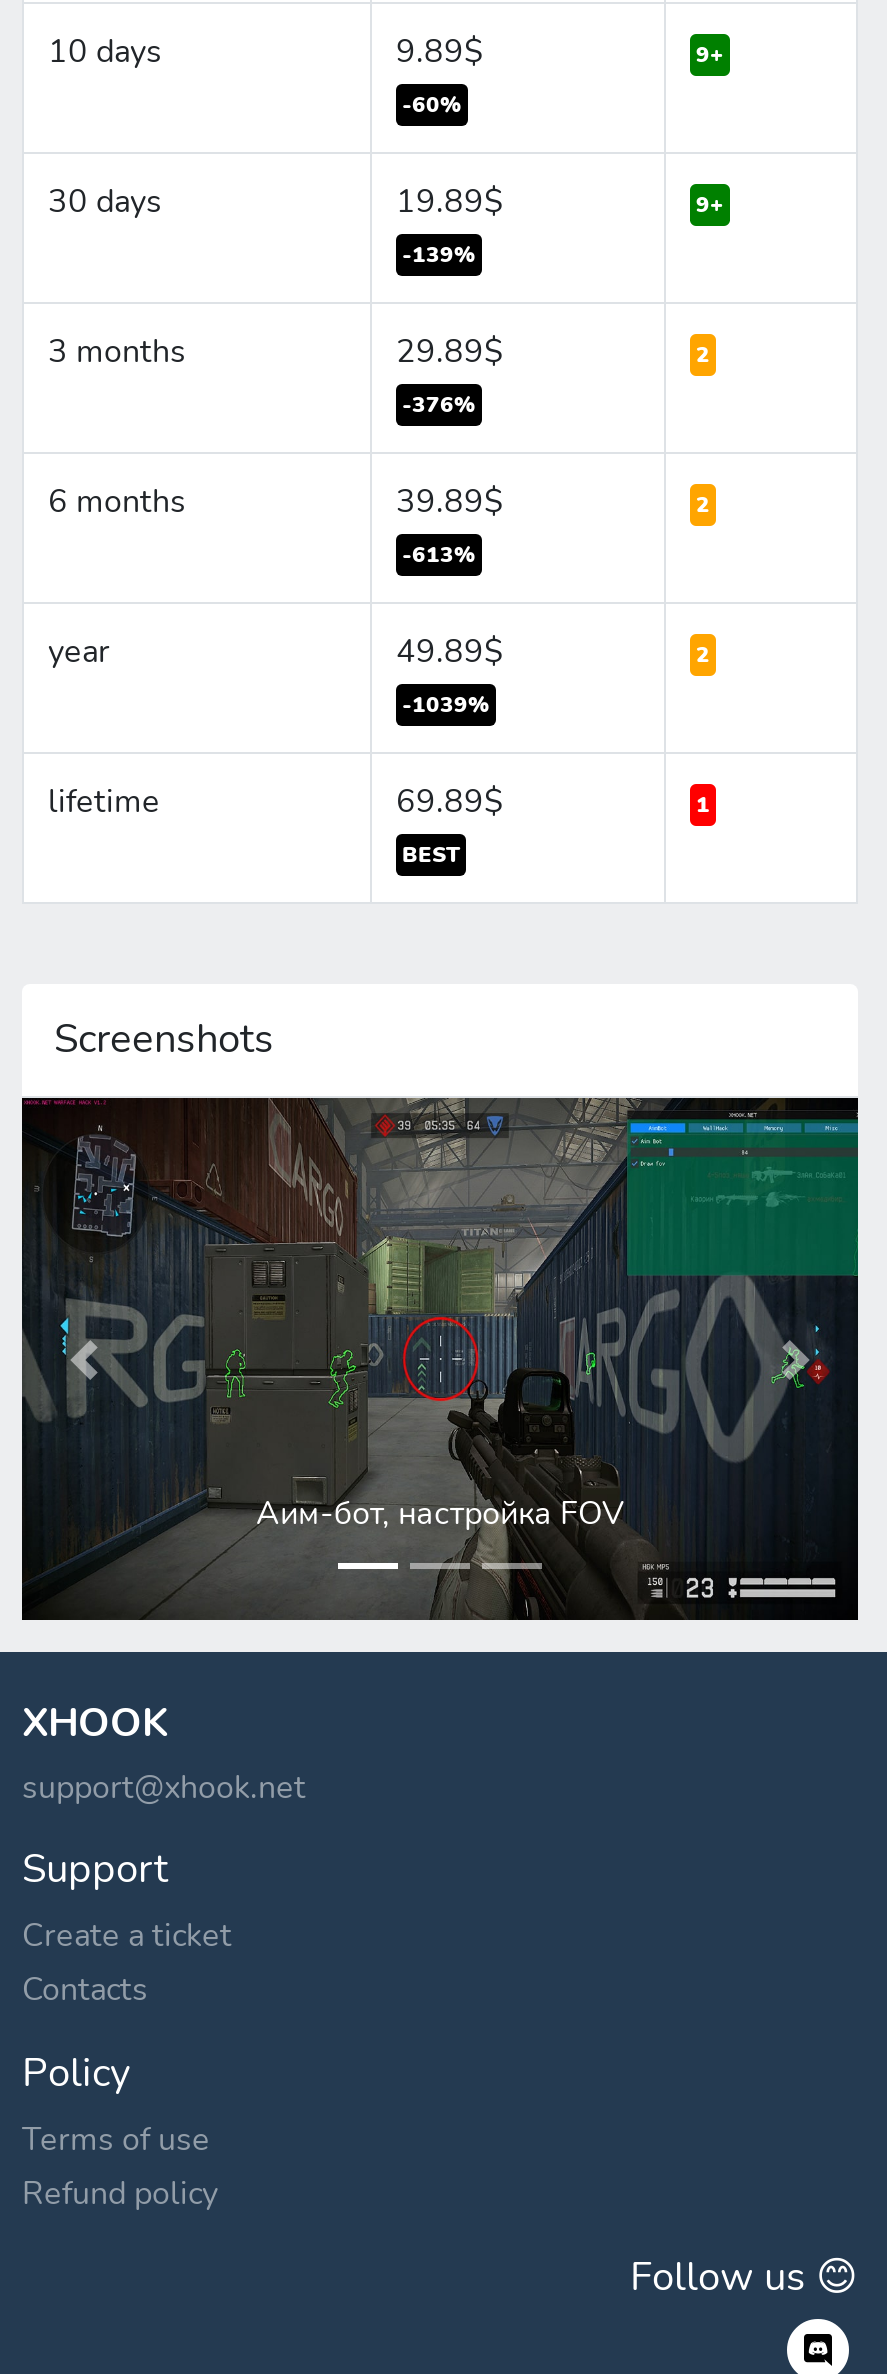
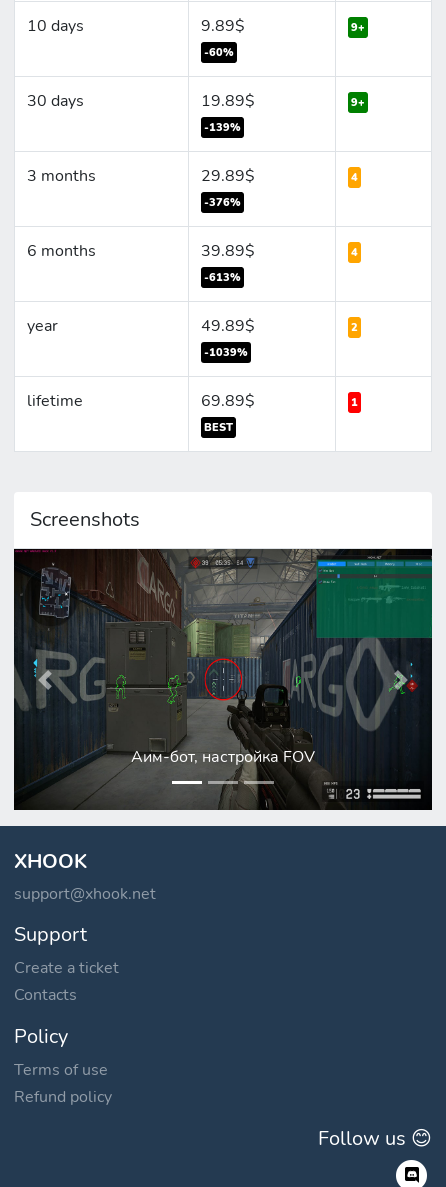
- 2
+ 4

- 2
+ 4
